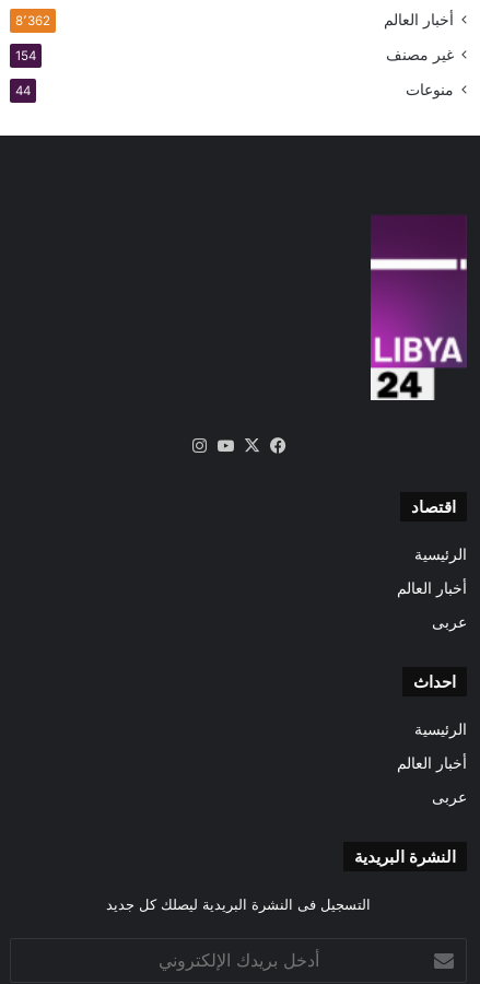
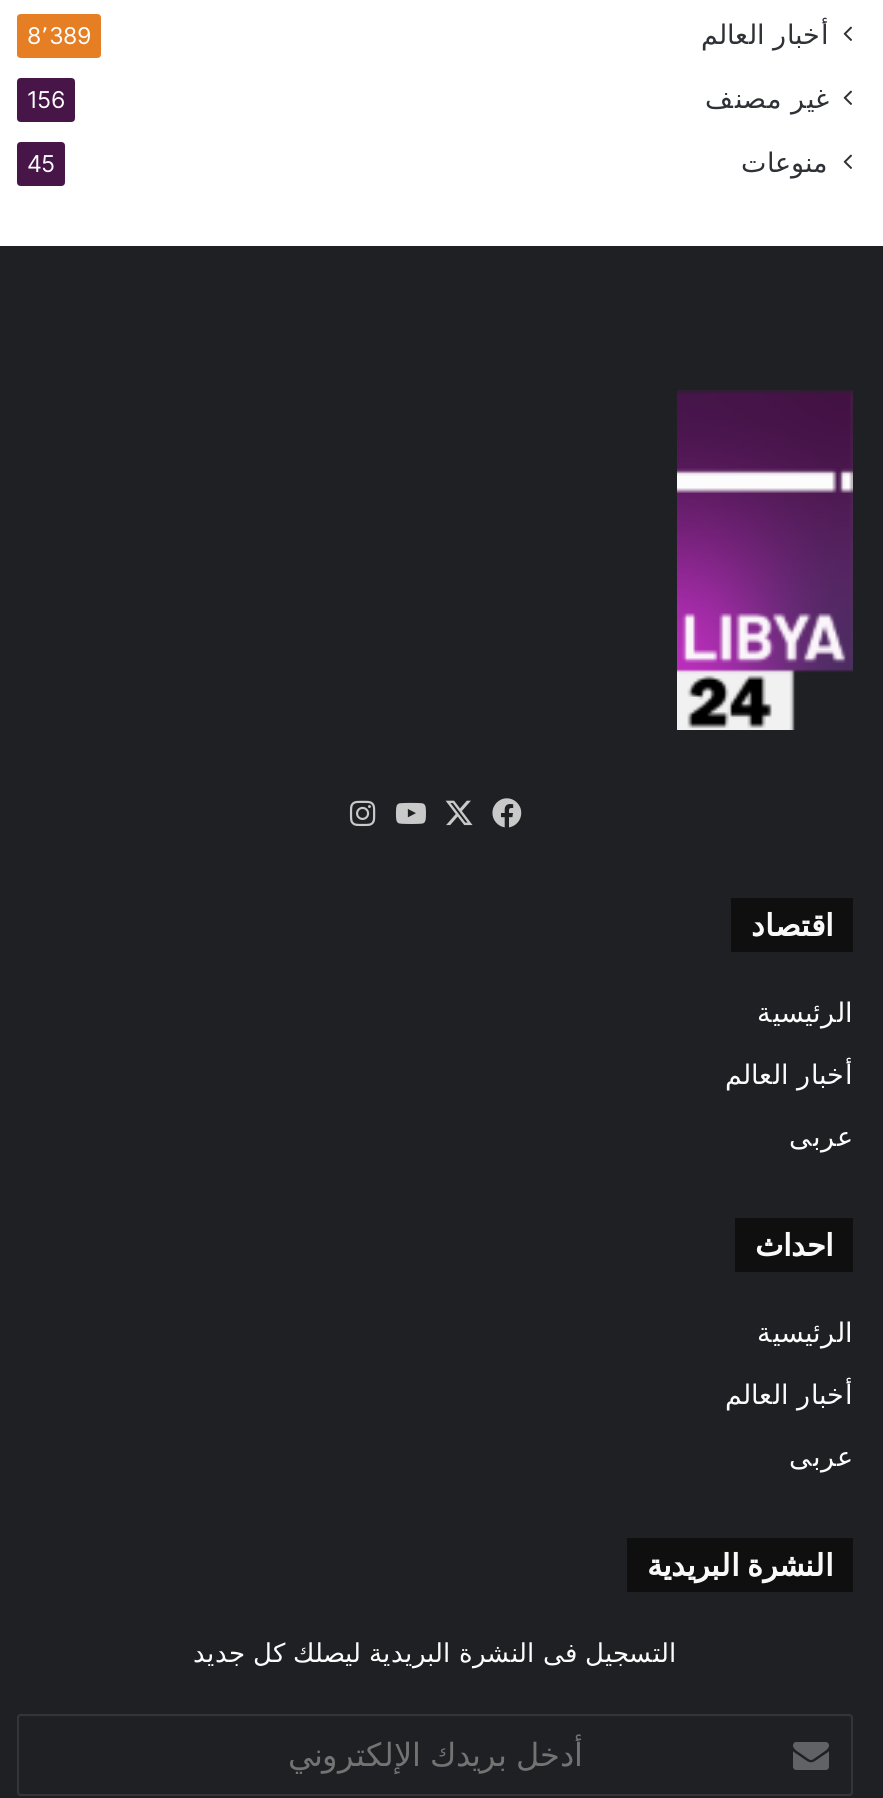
- 8٬362
+ 8٬389

- 154
+ 156

- 44
+ 45
